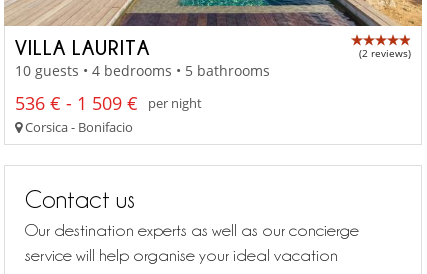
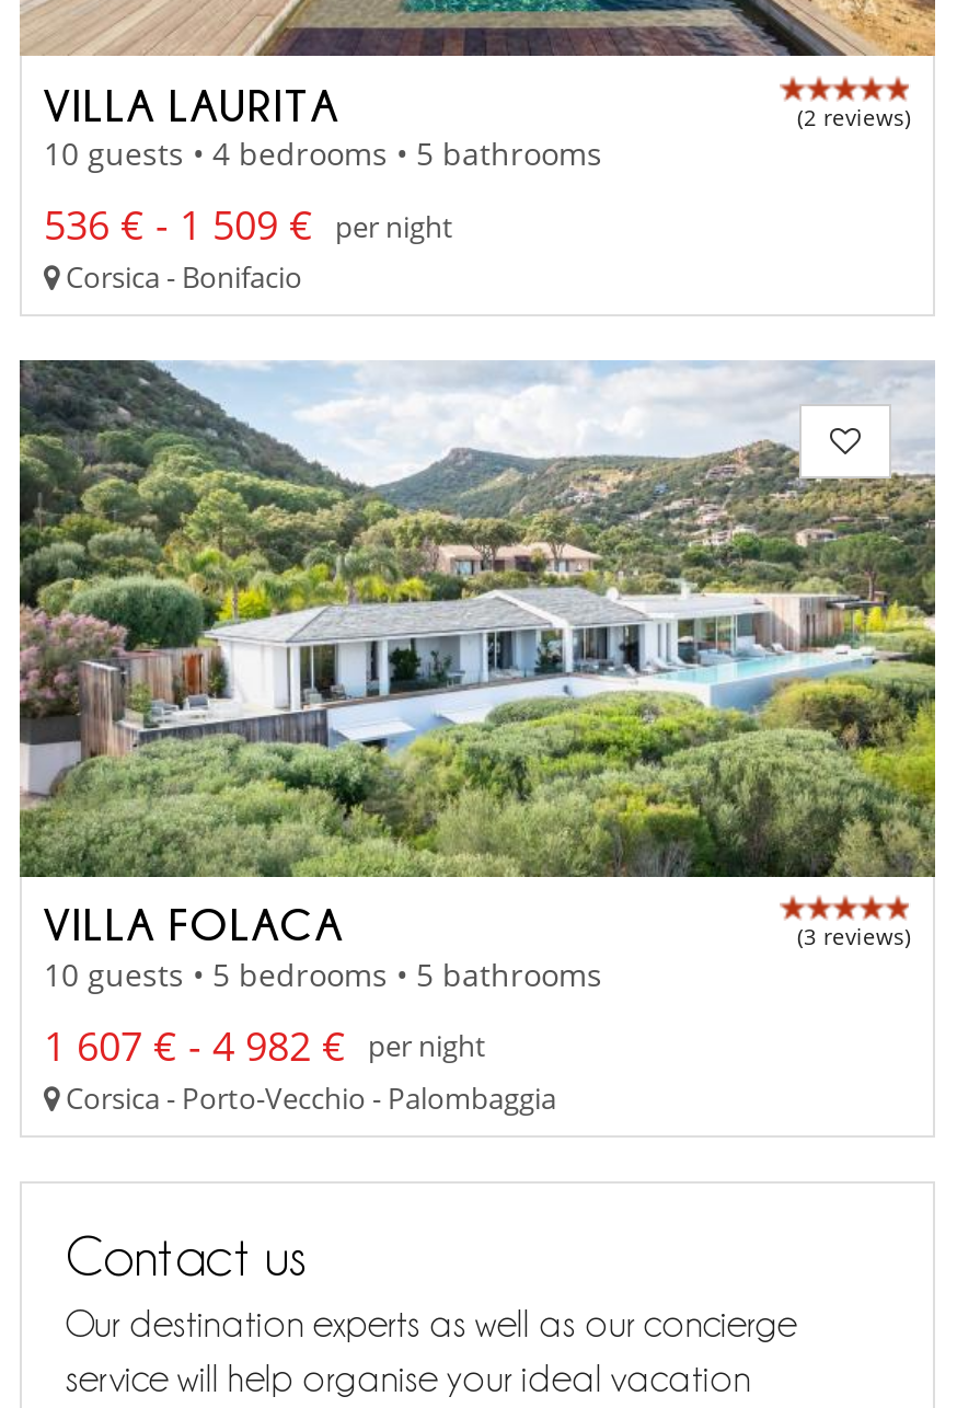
+ [image]
+ VILLA FOLACA
+ (3 reviews)
+ 10 guests • 5 bedrooms • 5 bathrooms
+ 1 607 € - 4 982 € per night
+ Corsica - Porto-Vecchio - Palombaggia
